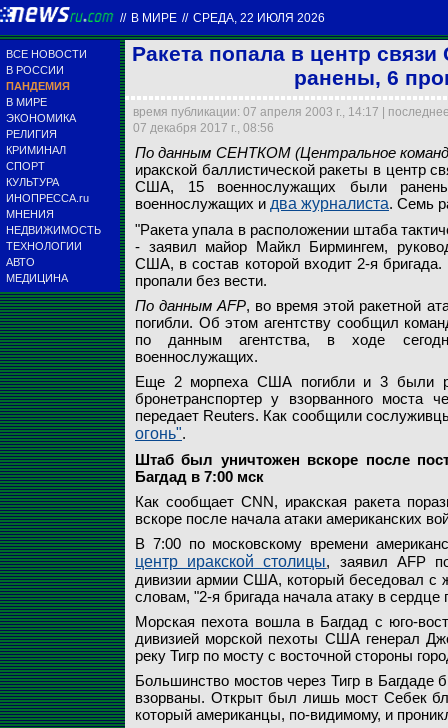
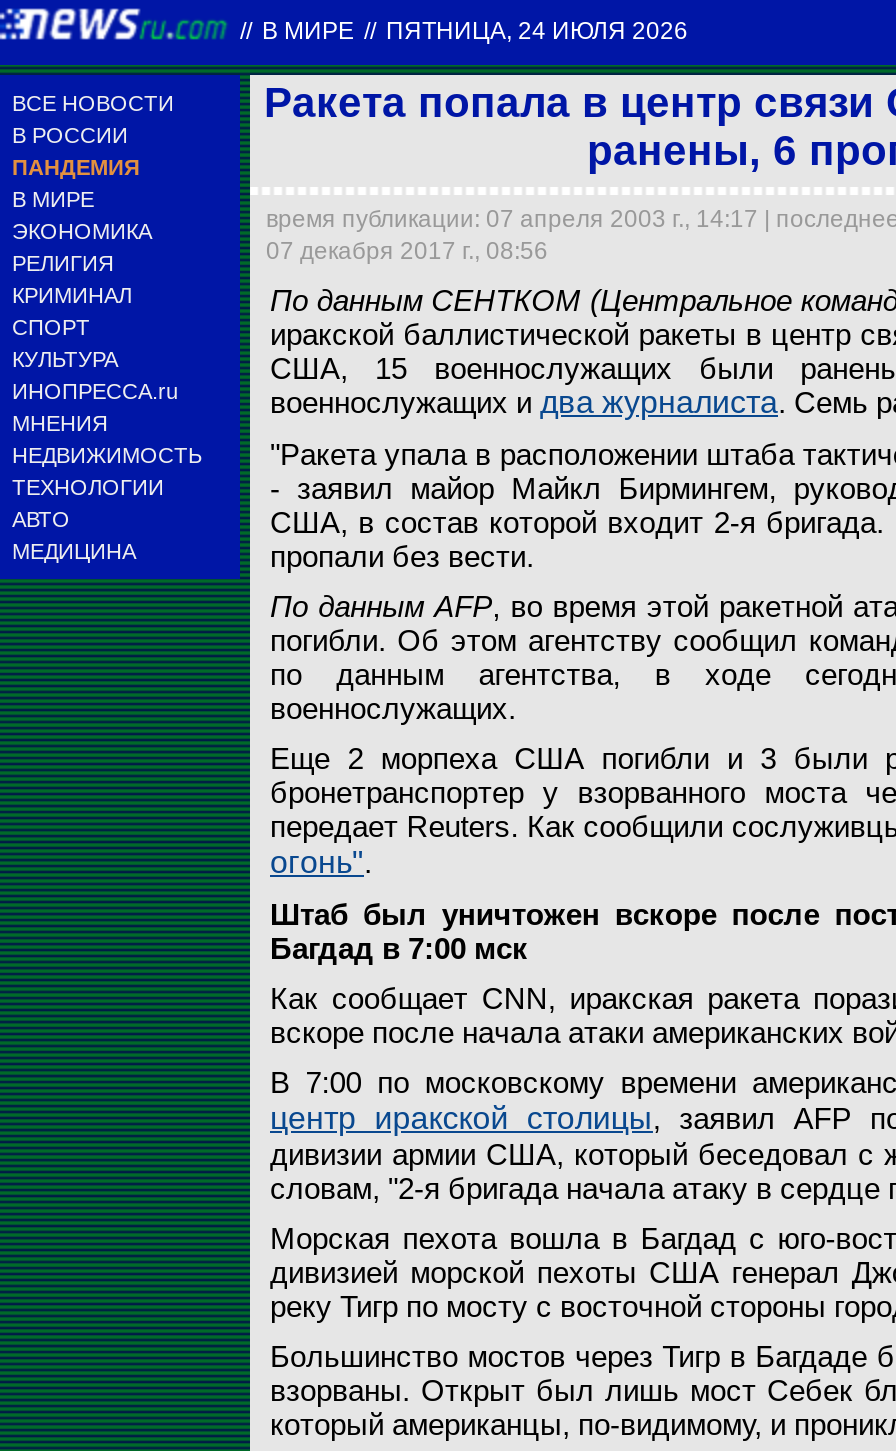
- // В МИРЕ // СРЕДА, 22 ИЮЛЯ 2026
+ // В МИРЕ // ПЯТНИЦА, 24 ИЮЛЯ 2026
